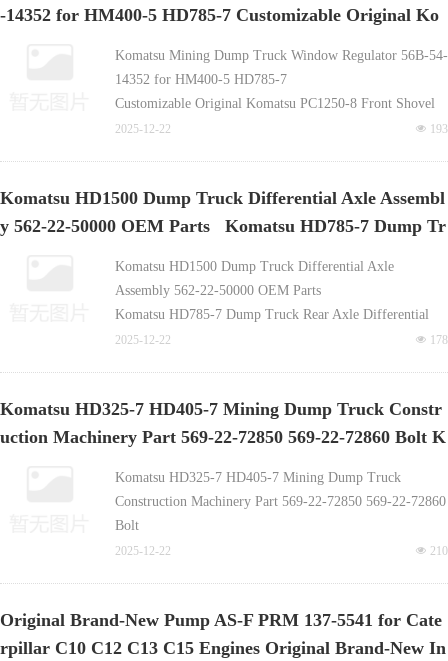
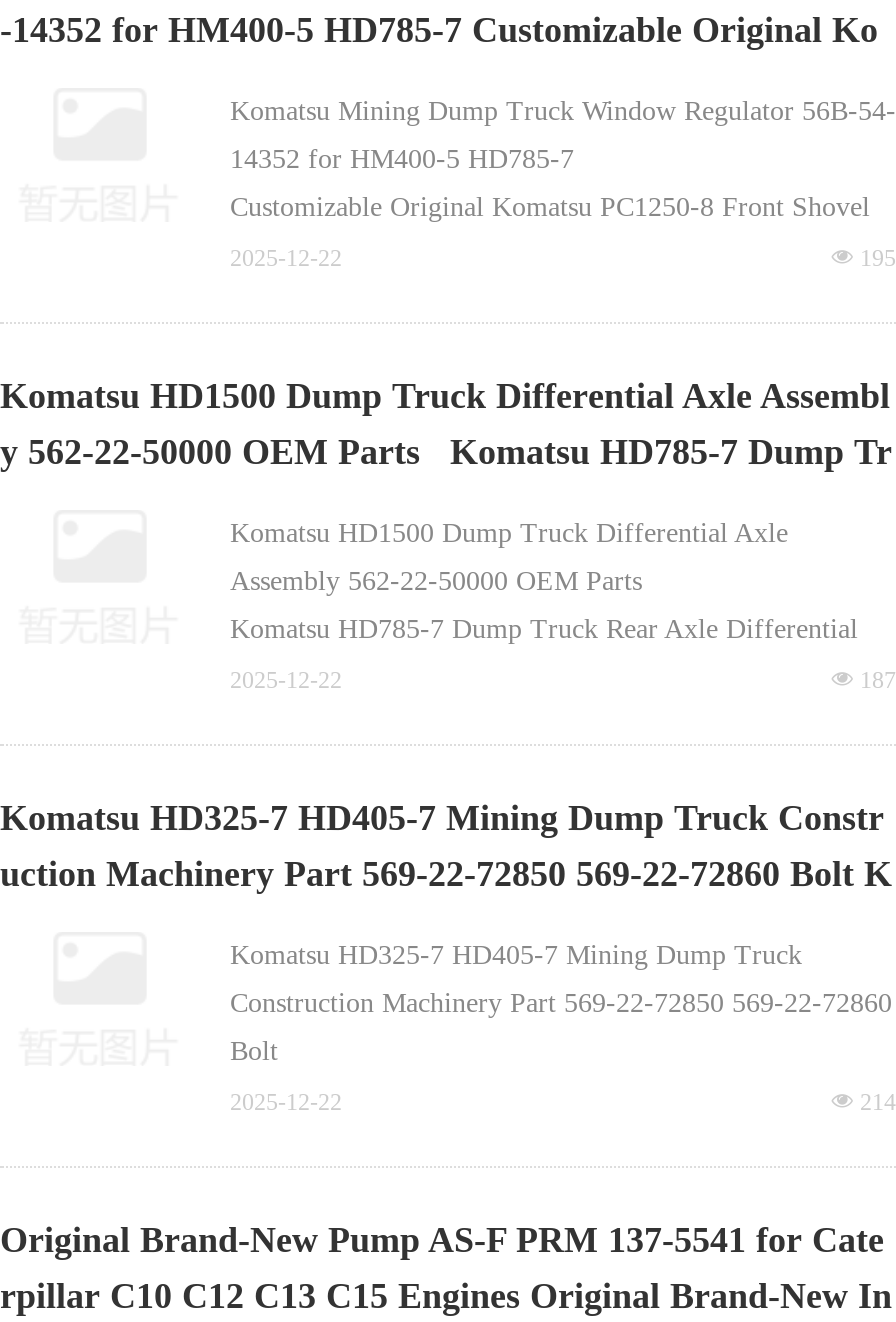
- 넶 193
+ 넶 195

- 넶 178
+ 넶 187

- 넶 210
+ 넶 214
